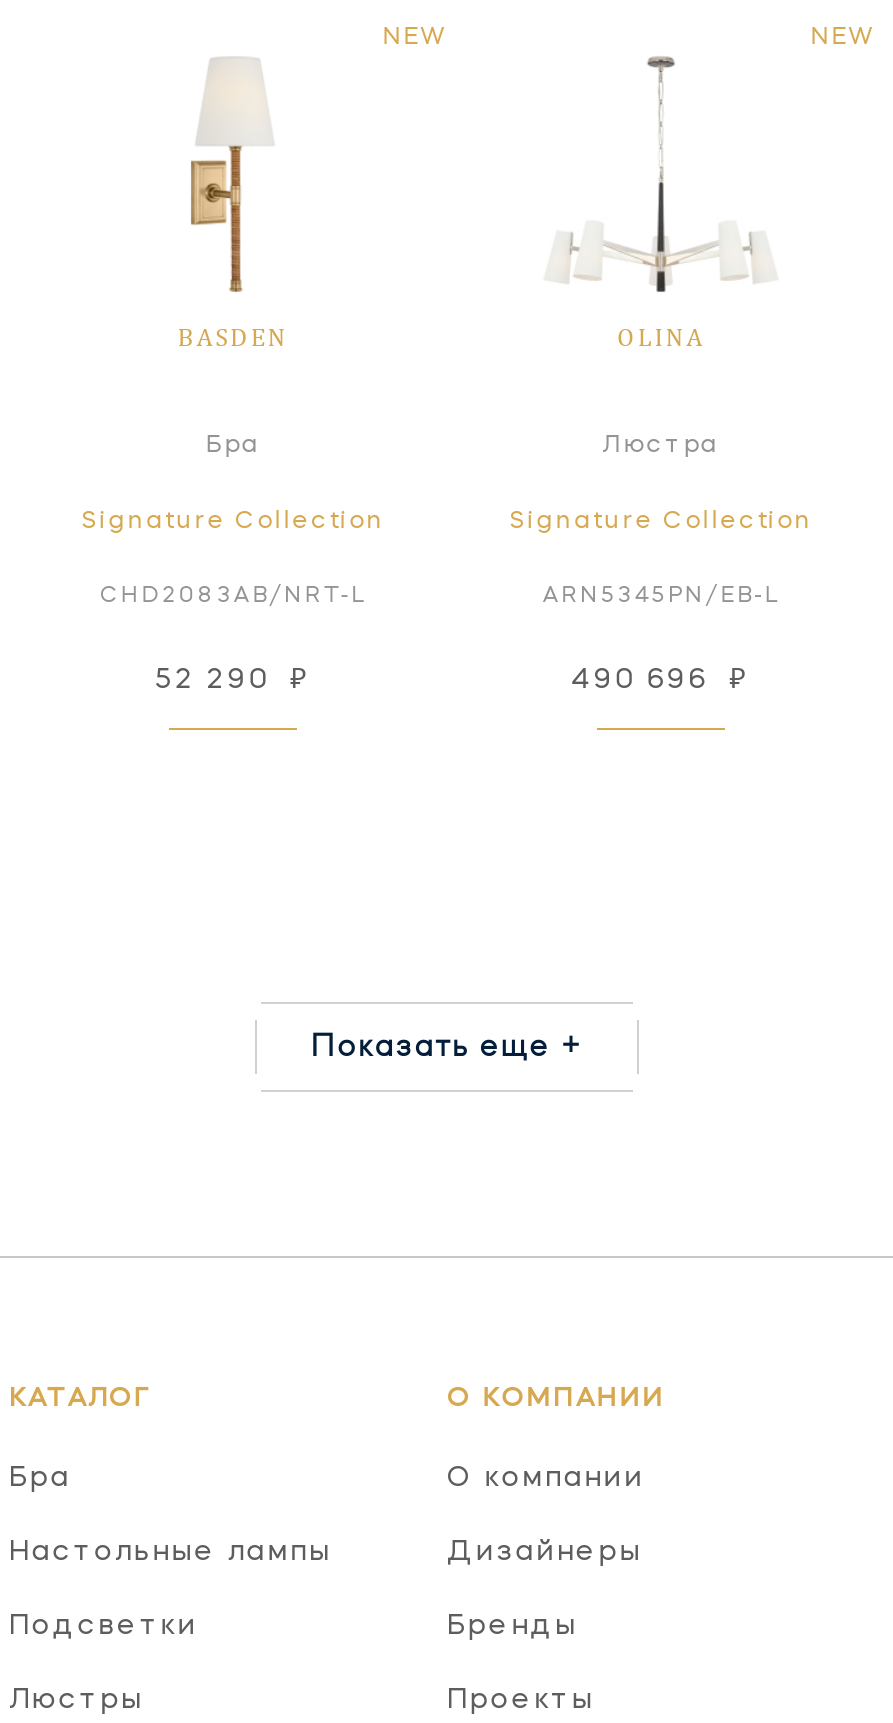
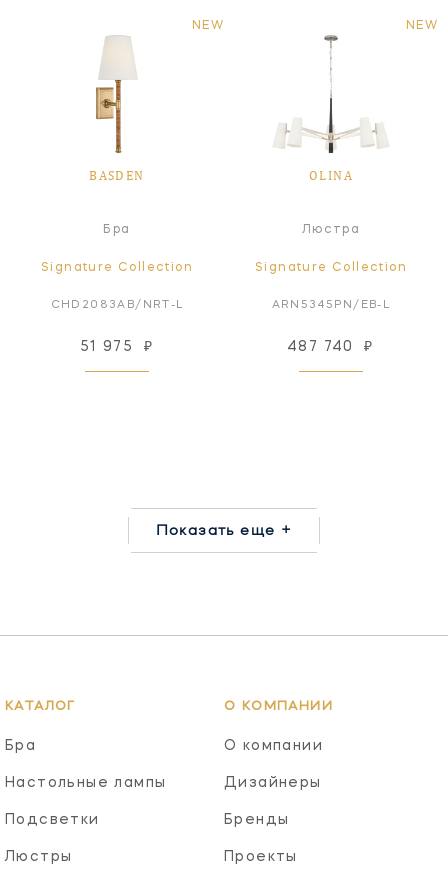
- 52 290 ₽
+ 51 975 ₽

- 490 696 ₽
+ 487 740 ₽
